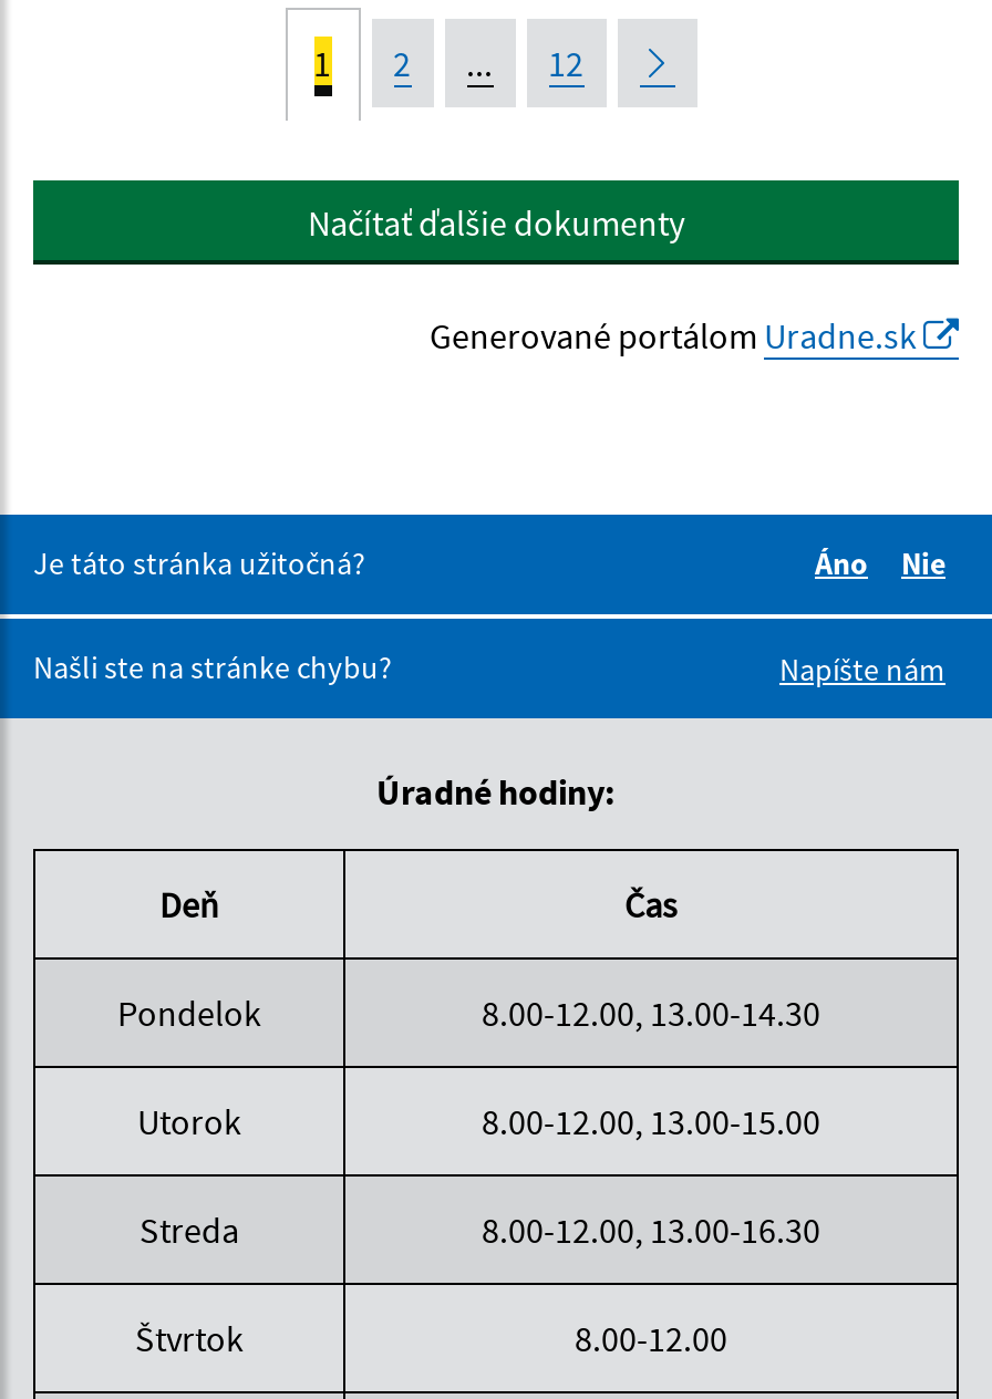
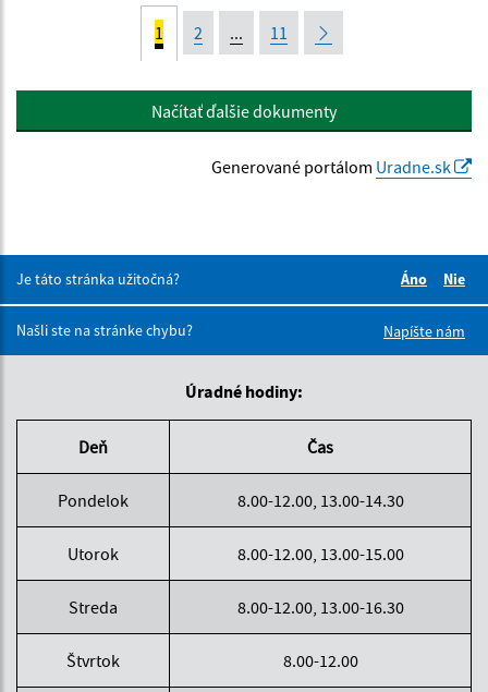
- 12
+ 11
